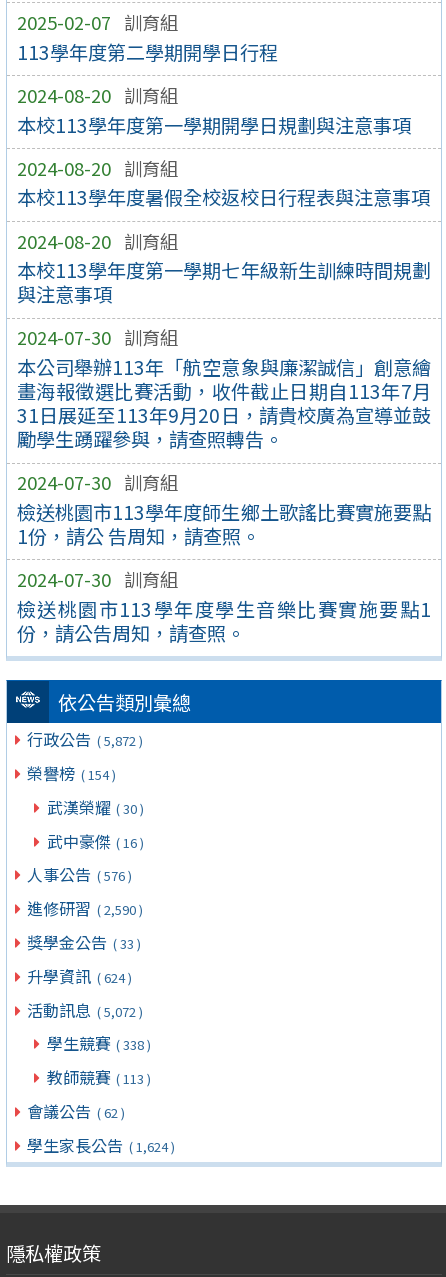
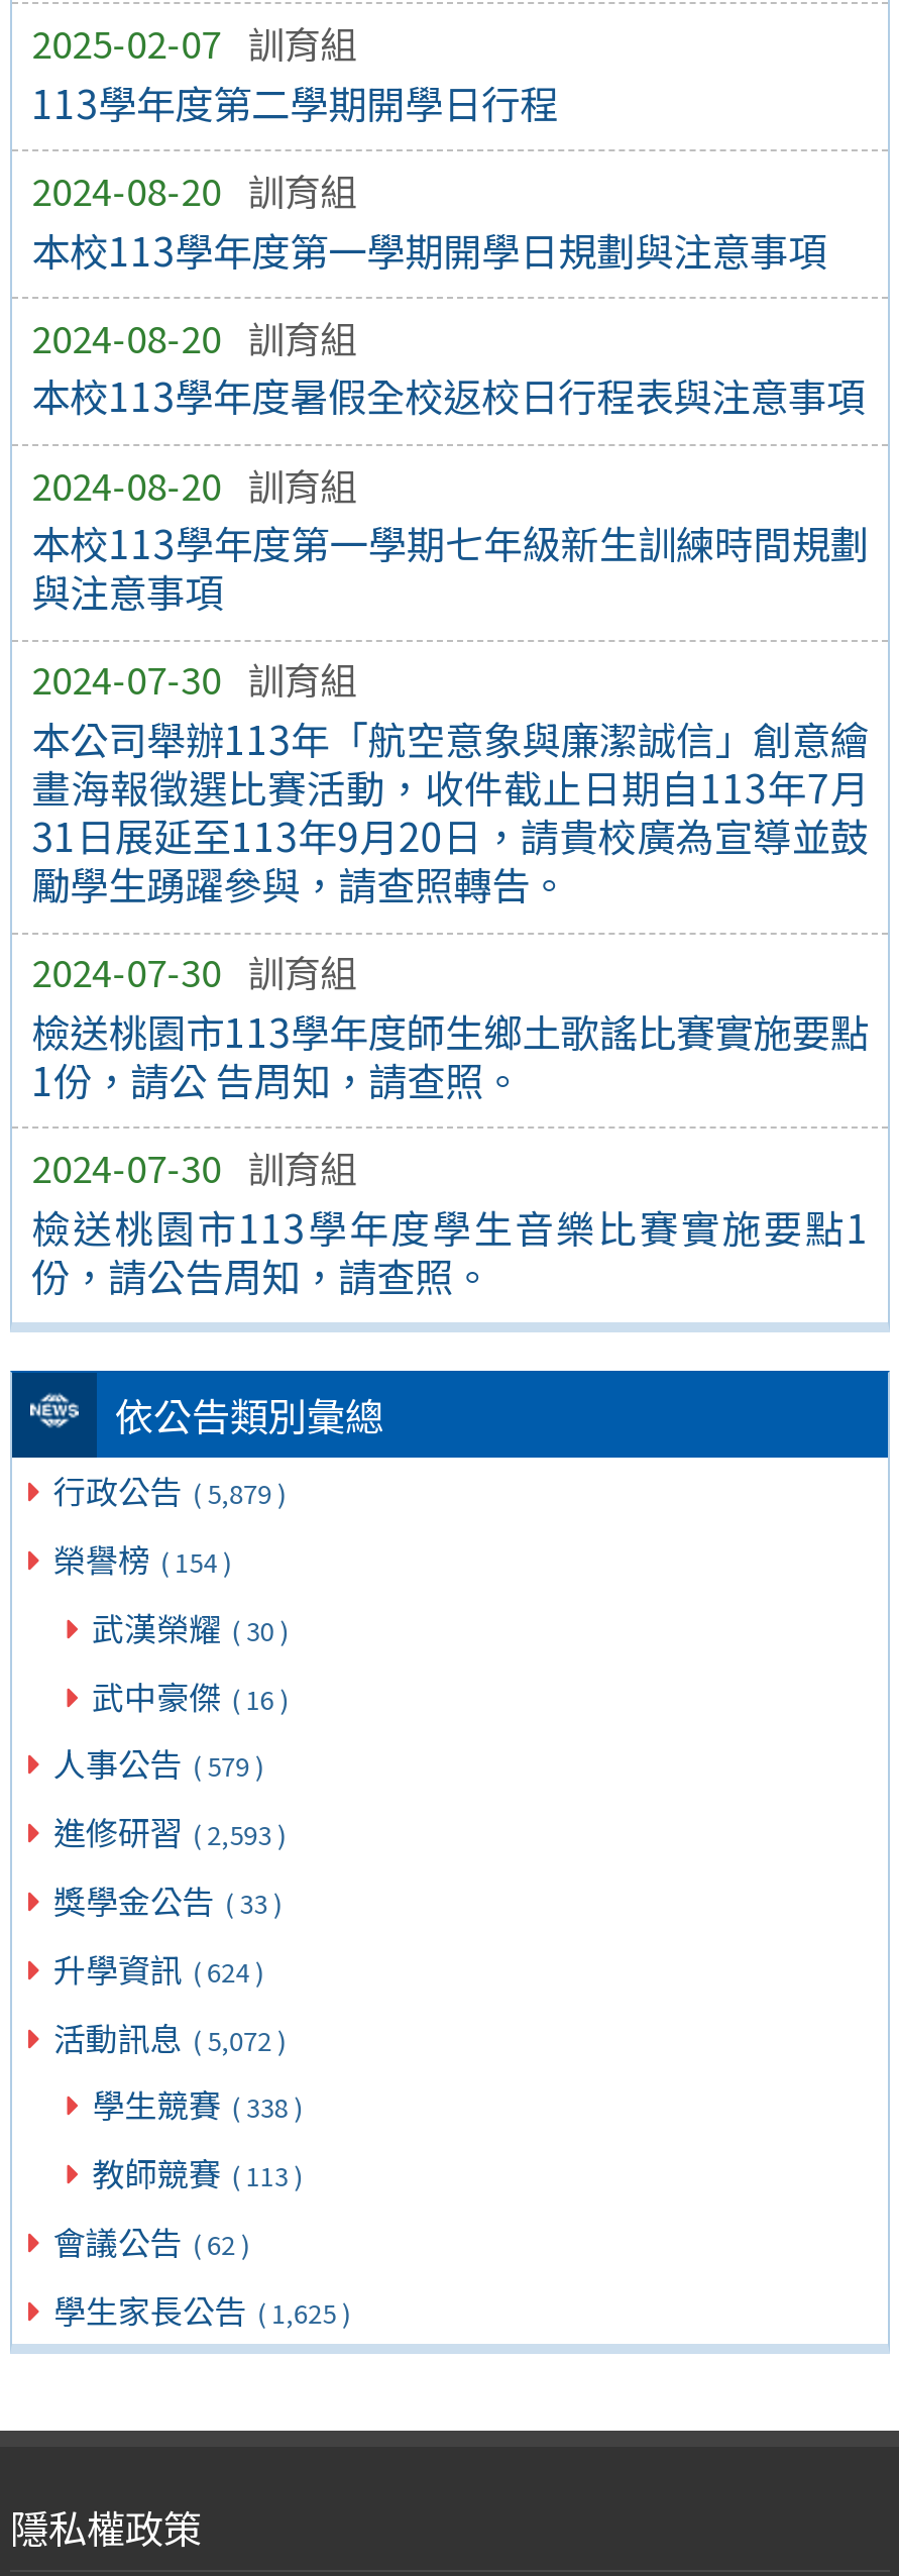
- 行政公告 ( 5,872 )
+ 行政公告 ( 5,879 )

- 人事公告 ( 576 )
+ 人事公告 ( 579 )

- 進修研習 ( 2,590 )
+ 進修研習 ( 2,593 )

- 學生家長公告 ( 1,624 )
+ 學生家長公告 ( 1,625 )
